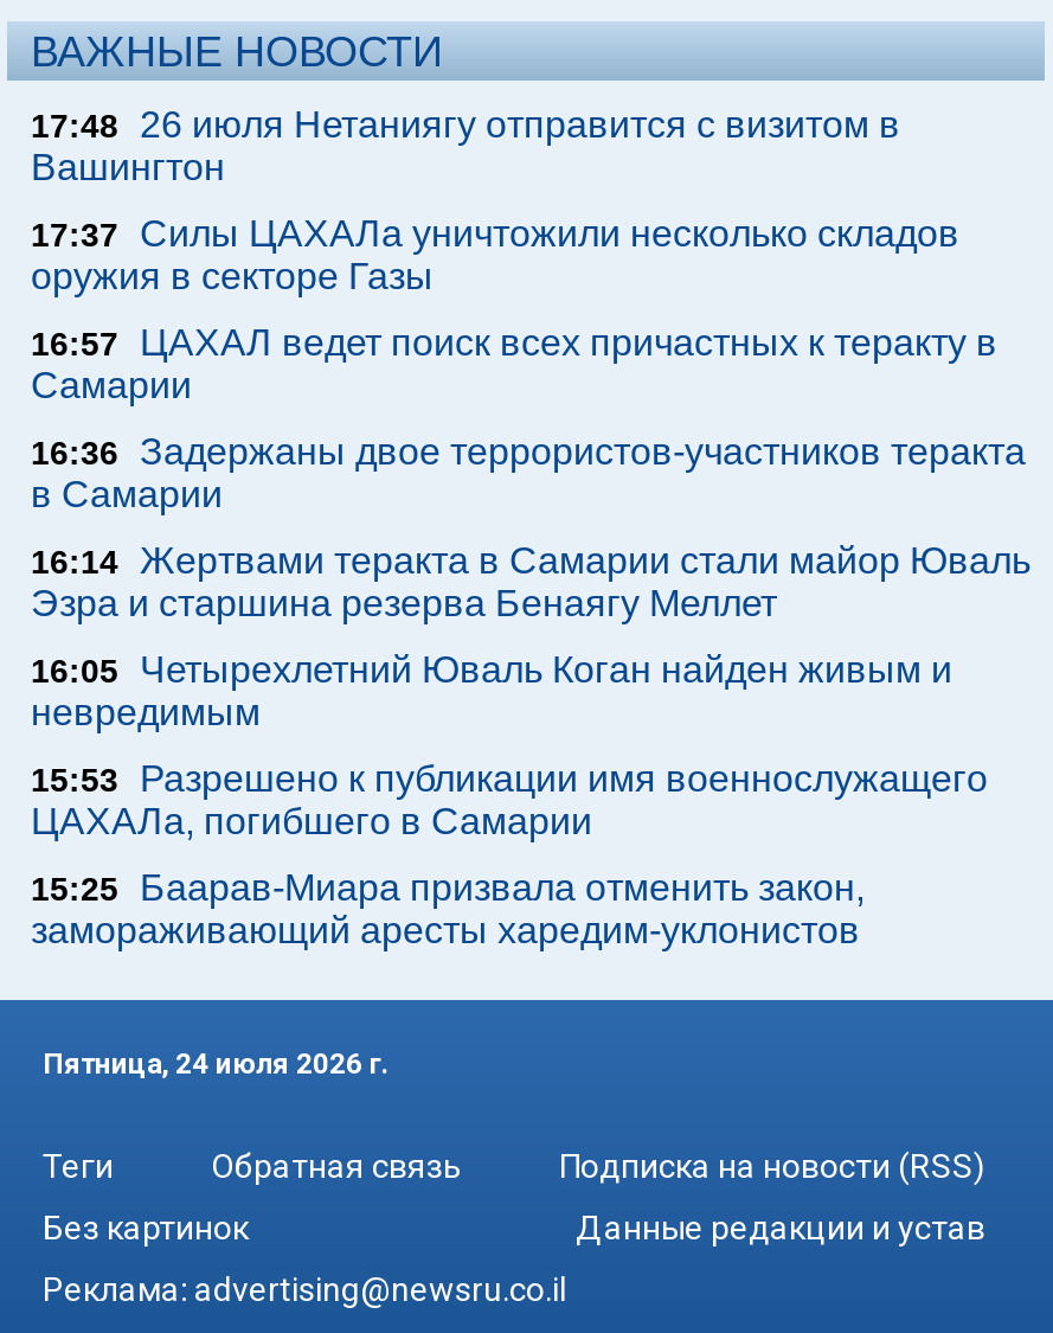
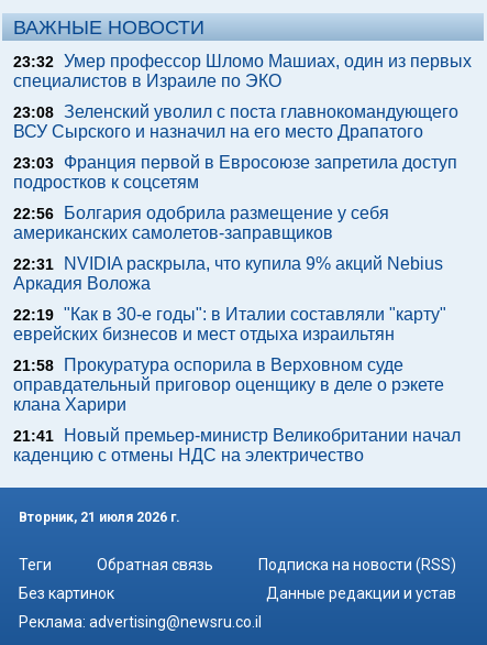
- 17:48 26 июля Нетаниягу отправится с визитом в
- Вашингтон
+ 23:32 Умер профессор Шломо Машиах, один из первых
+ специалистов в Израиле по ЭКО

- 17:37 Силы ЦАХАЛа уничтожили несколько складов
- оружия в секторе Газы
+ 23:08 Зеленский уволил с поста главнокомандующего
+ ВСУ Сырского и назначил на его место Драпатого

- 16:57 ЦАХАЛ ведет поиск всех причастных к теракту в
- Самарии
+ 23:03 Франция первой в Евросоюзе запретила доступ
+ подростков к соцсетям

- 16:36 Задержаны двое террористов-участников теракта
- в Самарии
+ 22:56 Болгария одобрила размещение у себя
+ американских самолетов-заправщиков

- 16:14 Жертвами теракта в Самарии стали майор Юваль
- Эзра и старшина резерва Бенаягу Меллет
+ 22:31 NVIDIA раскрыла, что купила 9% акций Nebius
+ Аркадия Воложа

- 16:05 Четырехлетний Юваль Коган найден живым и
- невредимым
+ 22:19 "Как в 30-е годы": в Италии составляли "карту"
+ еврейских бизнесов и мест отдыха израильтян

- 15:53 Разрешено к публикации имя военнослужащего
- ЦАХАЛа, погибшего в Самарии
+ 21:58 Прокуратура оспорила в Верховном суде
+ оправдательный приговор оценщику в деле о рэкете
+ клана Харири

- 15:25 Баарав-Миара призвала отменить закон,
- замораживающий аресты харедим-уклонистов
+ 21:41 Новый премьер-министр Великобритании начал
+ каденцию с отмены НДС на электричество

- Пятница, 24 июля 2026 г.
+ Вторник, 21 июля 2026 г.
